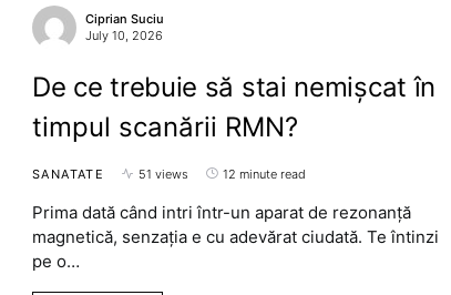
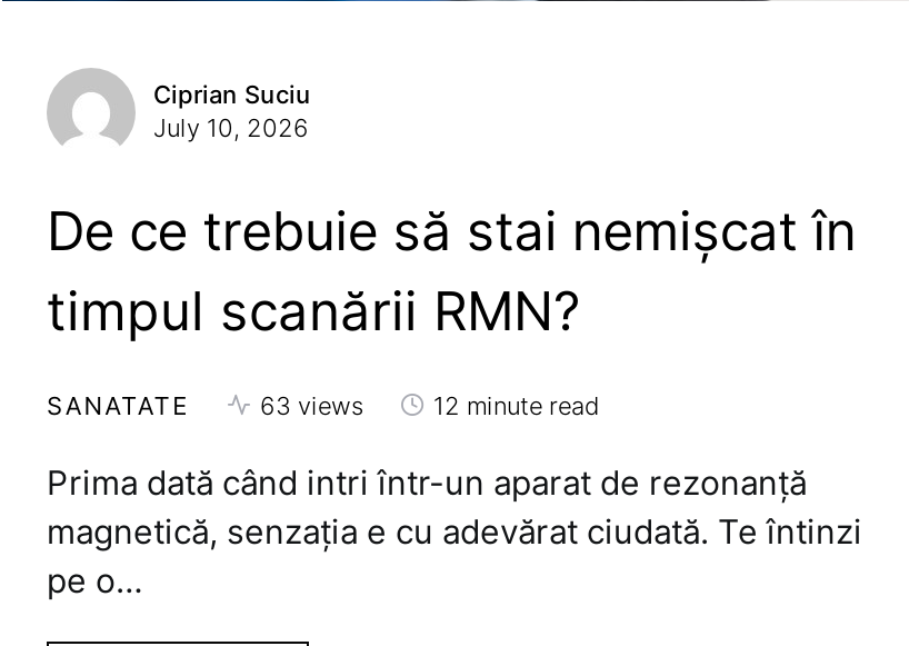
- 51 views
+ 63 views
